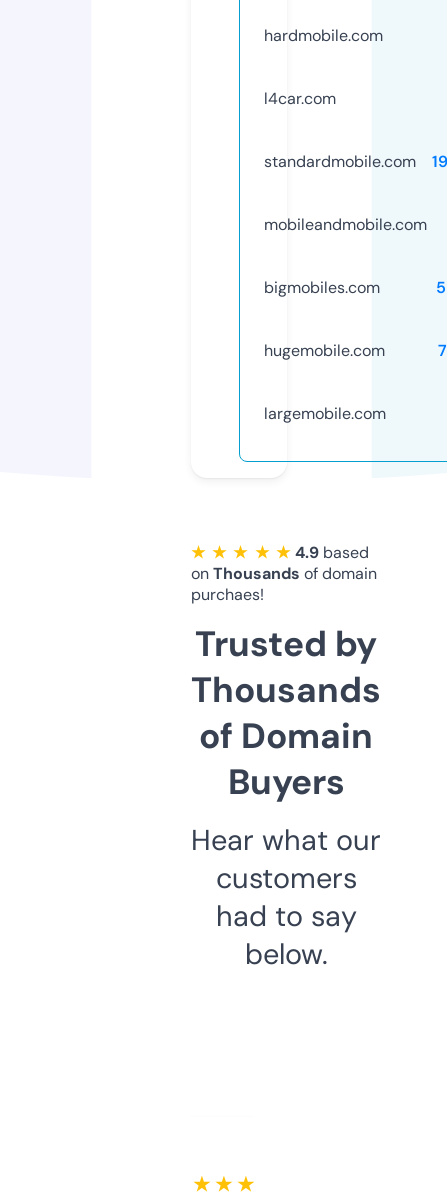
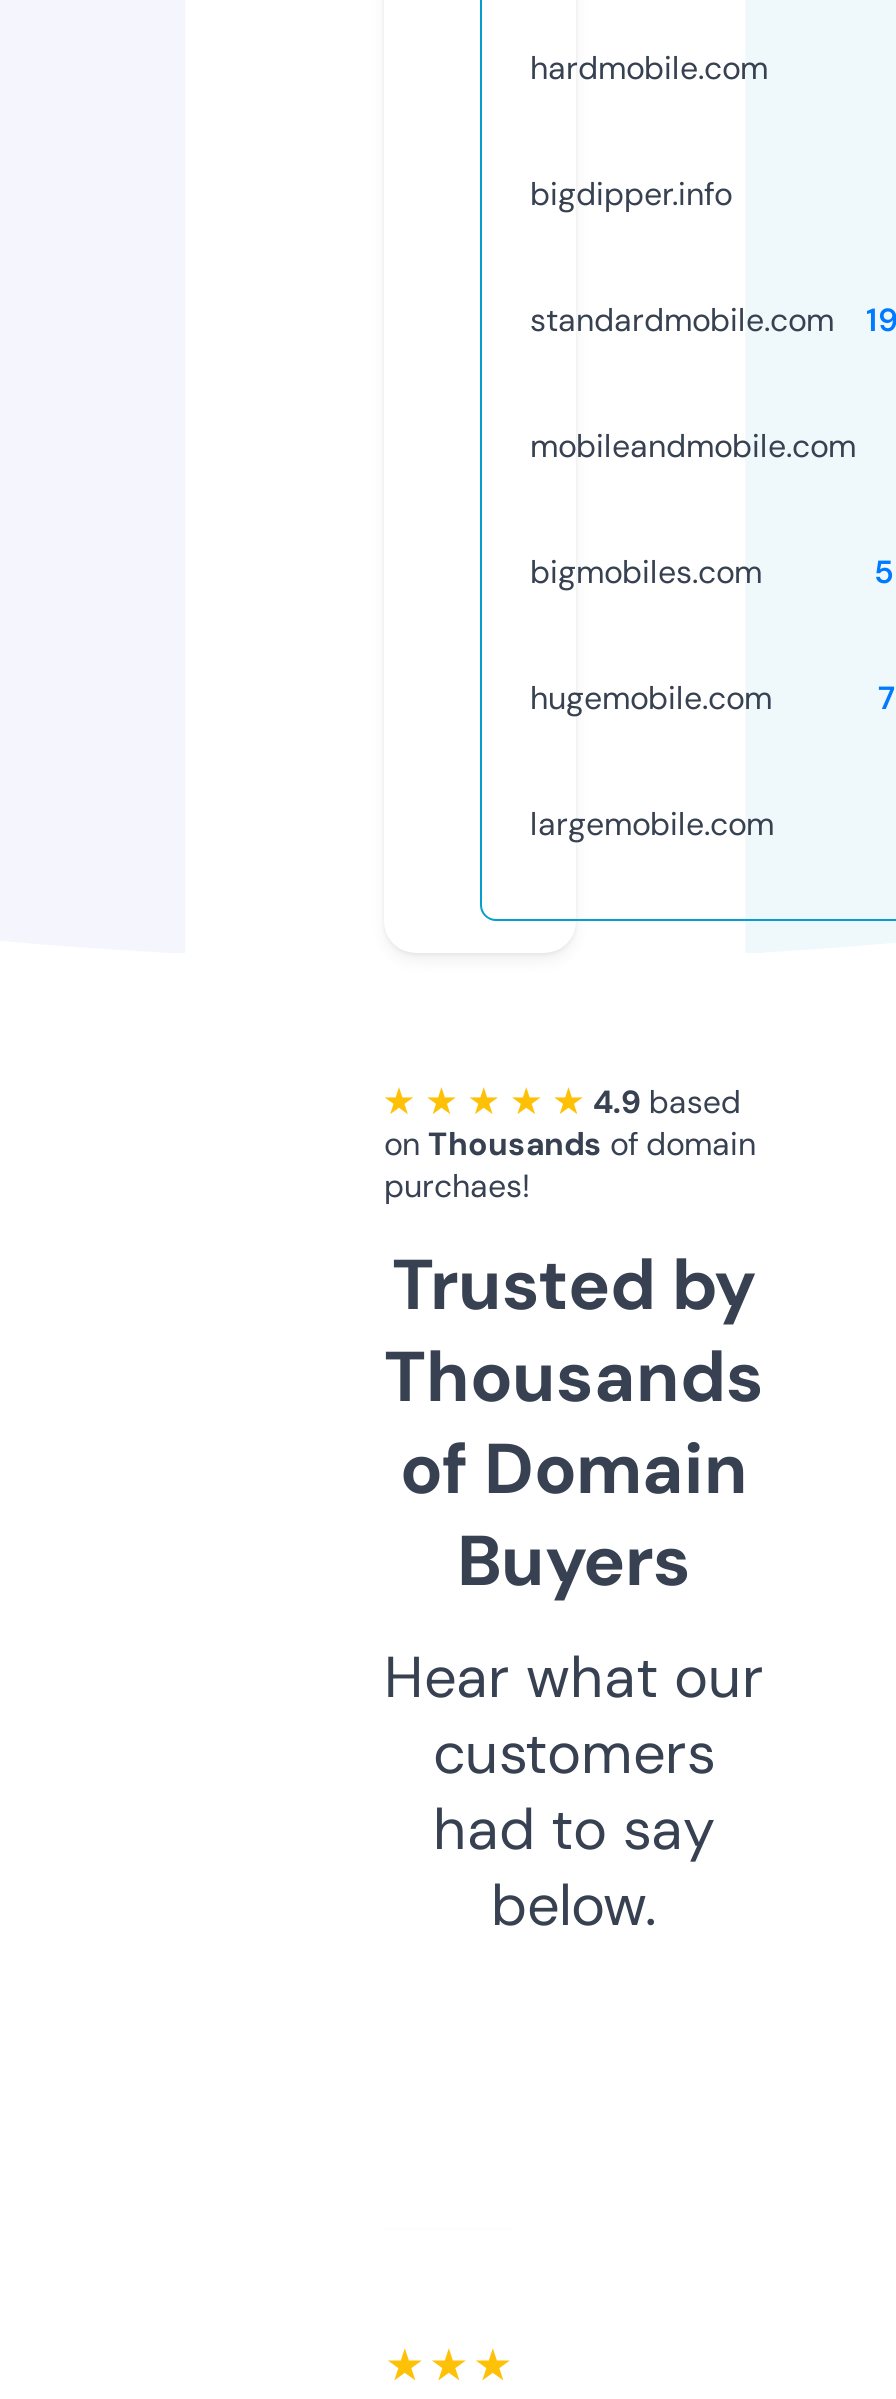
- l4car.com
+ bigdipper.info
